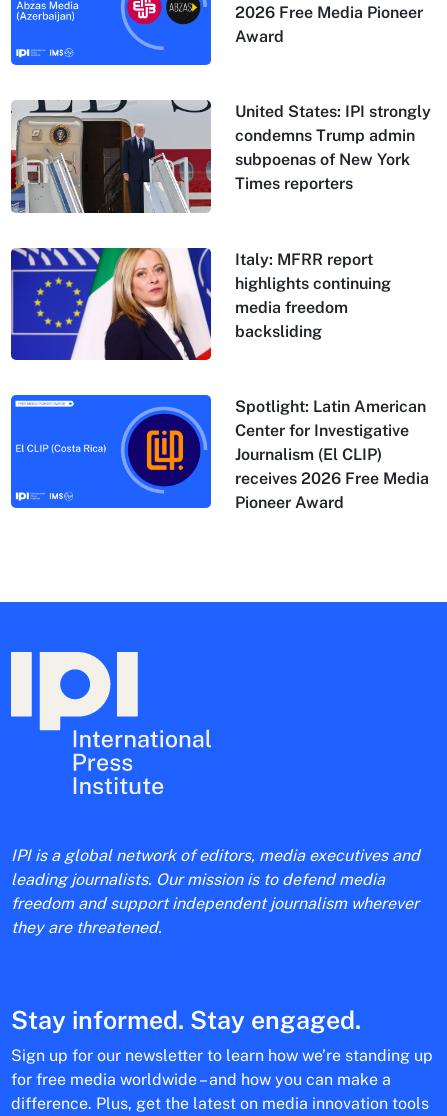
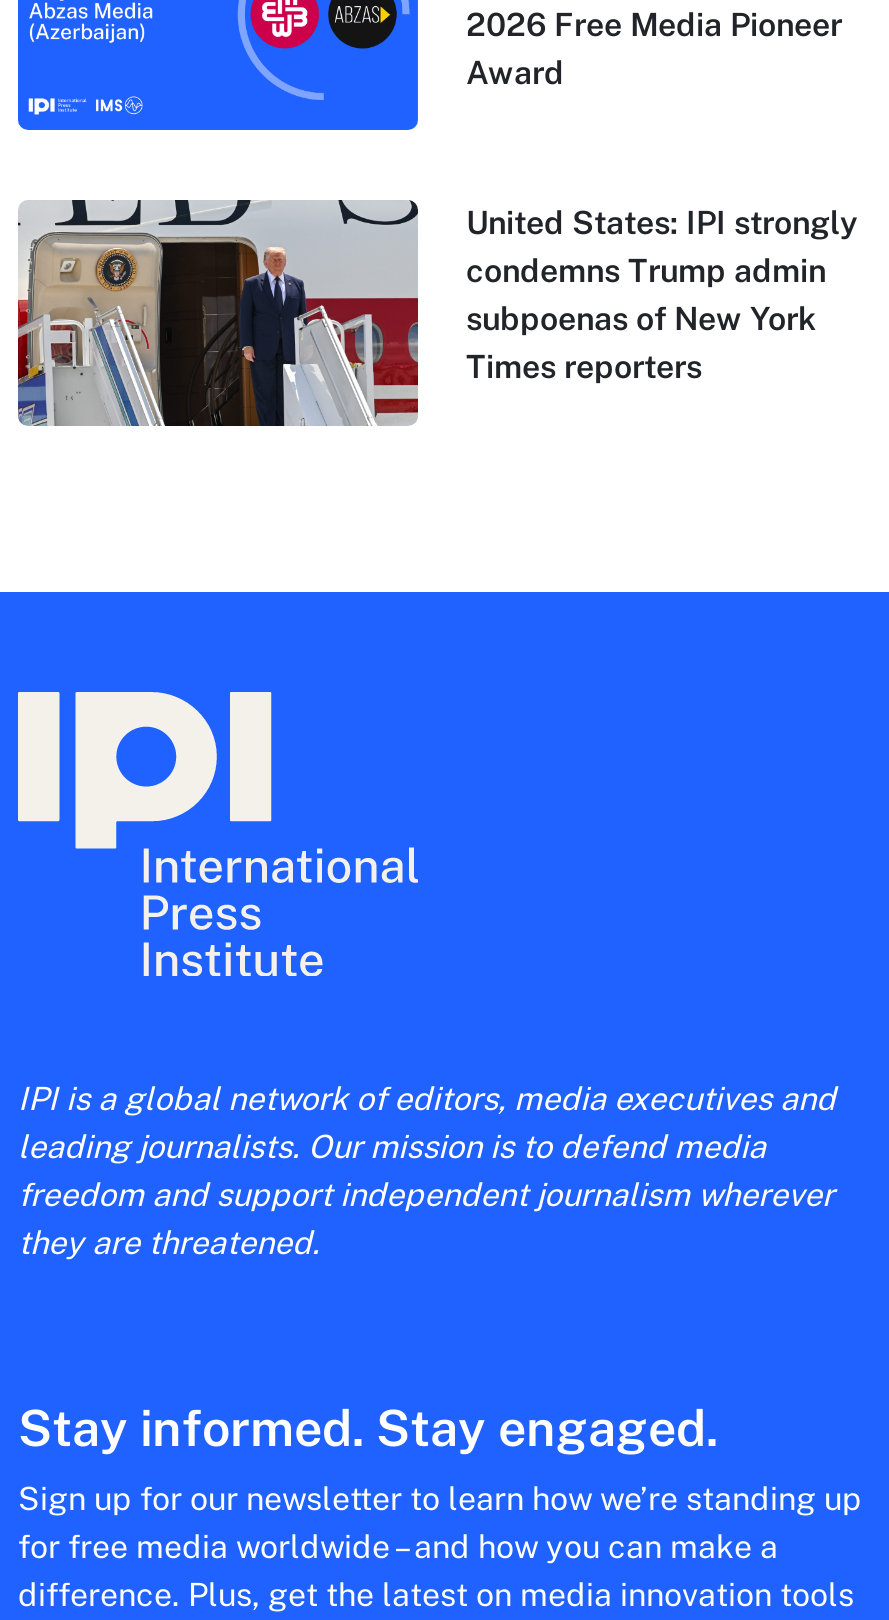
- [image]
- Italy: MFRR report
- highlights continuing
- media freedom
- backsliding

- [image]
- Spotlight: Latin American
- Center for Investigative
- Journalism (El CLIP)
- receives 2026 Free Media
- Pioneer Award
